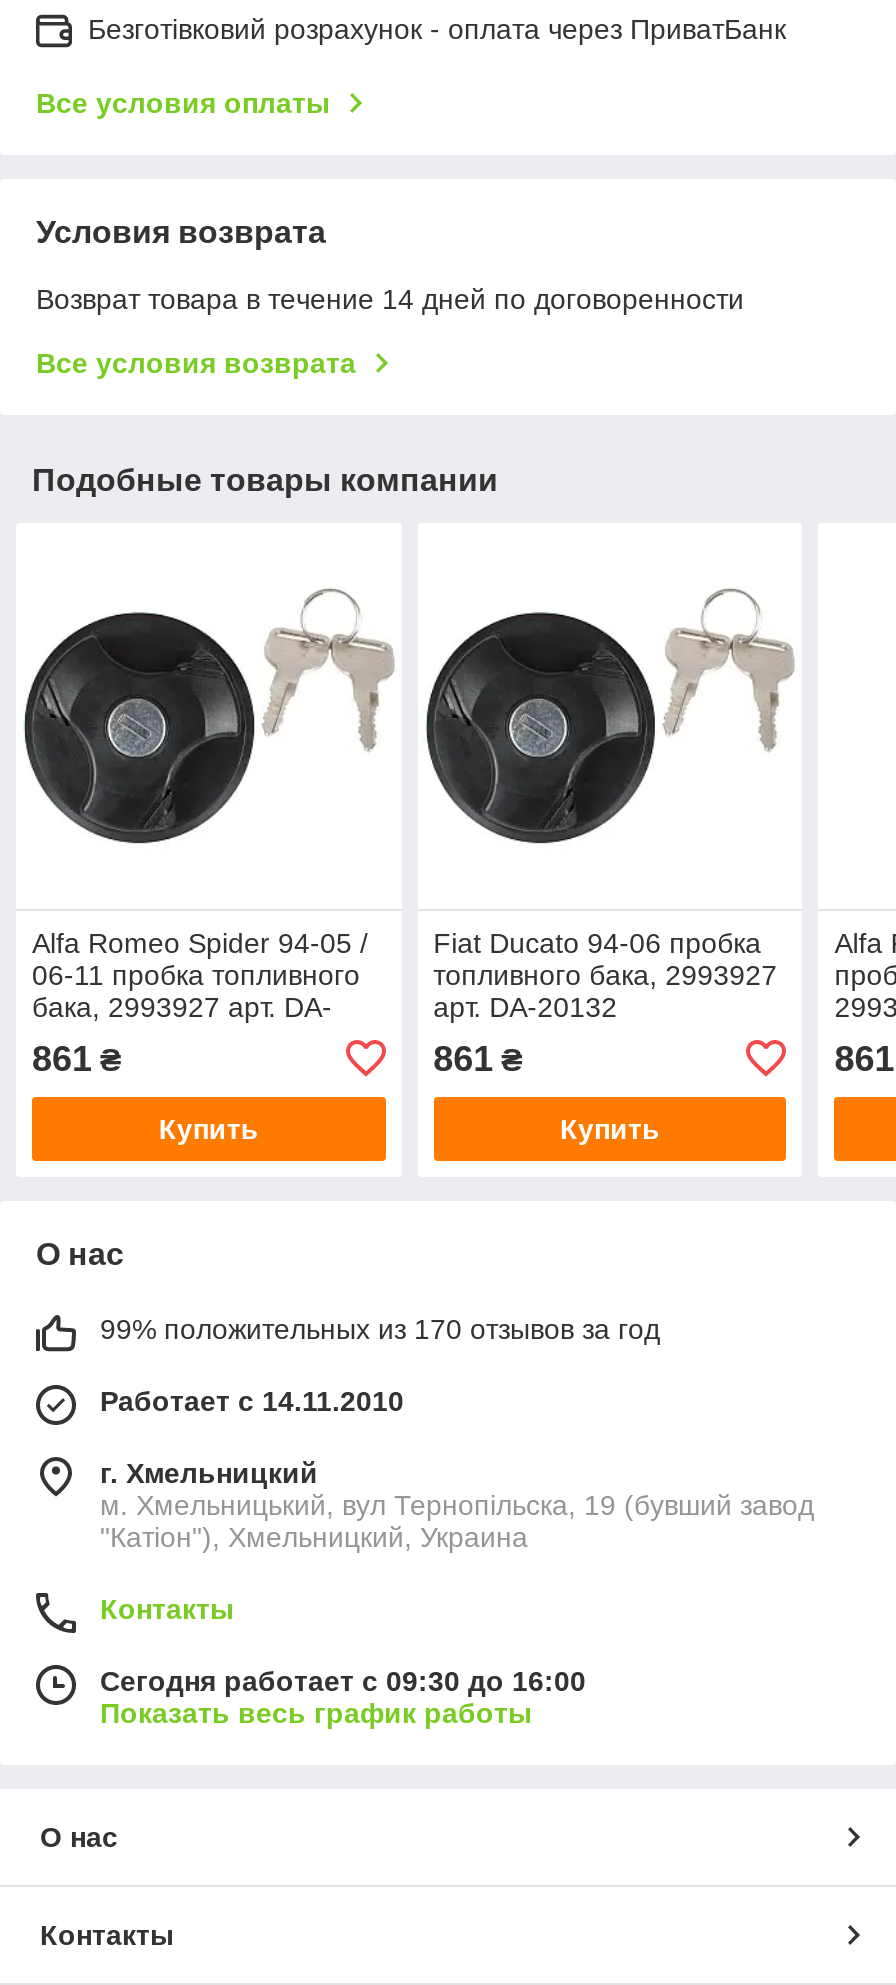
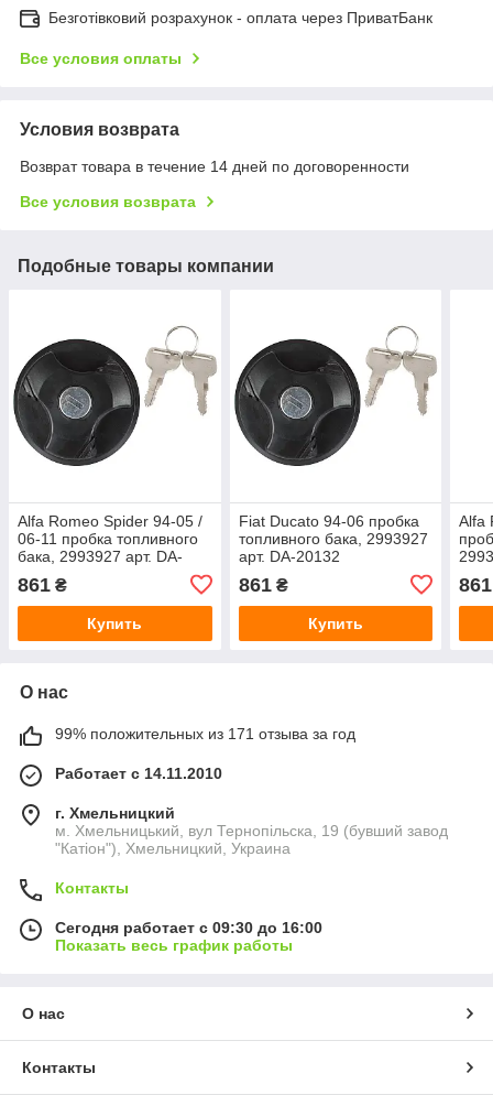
- 99% положительных из 170 отзывов за год
+ 99% положительных из 171 отзыва за год
